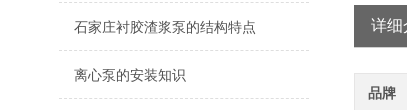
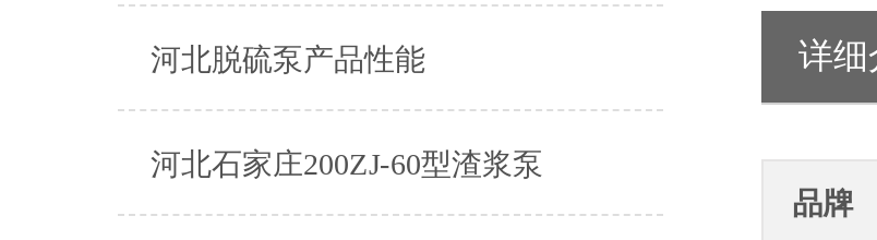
- 石家庄衬胶渣浆泵的结构特点
+ 河北脱硫泵产品性能

- 离心泵的安装知识
+ 河北石家庄200ZJ-60型渣浆泵
